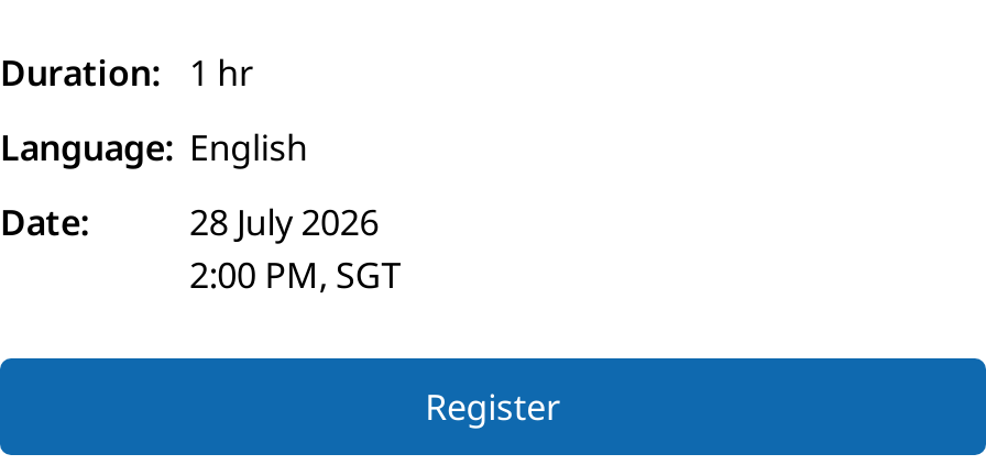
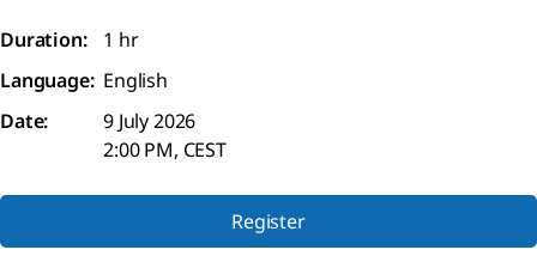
- 28 July 2026
+ 9 July 2026

- 2:00 PM, SGT
+ 2:00 PM, CEST
